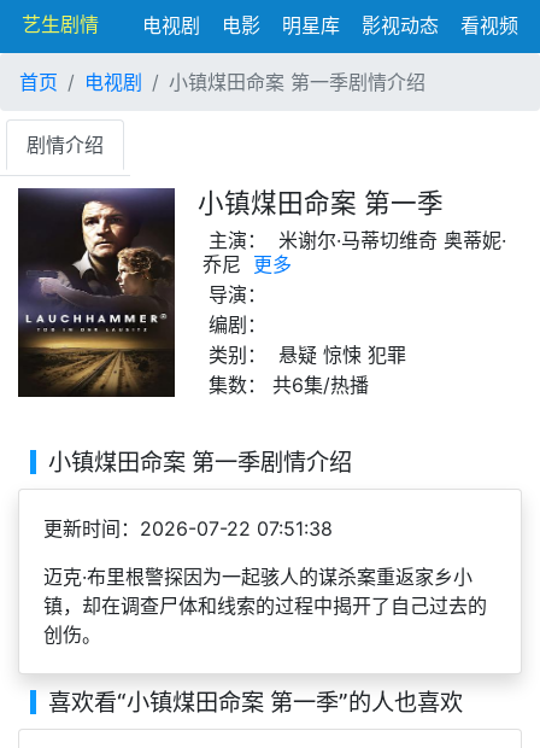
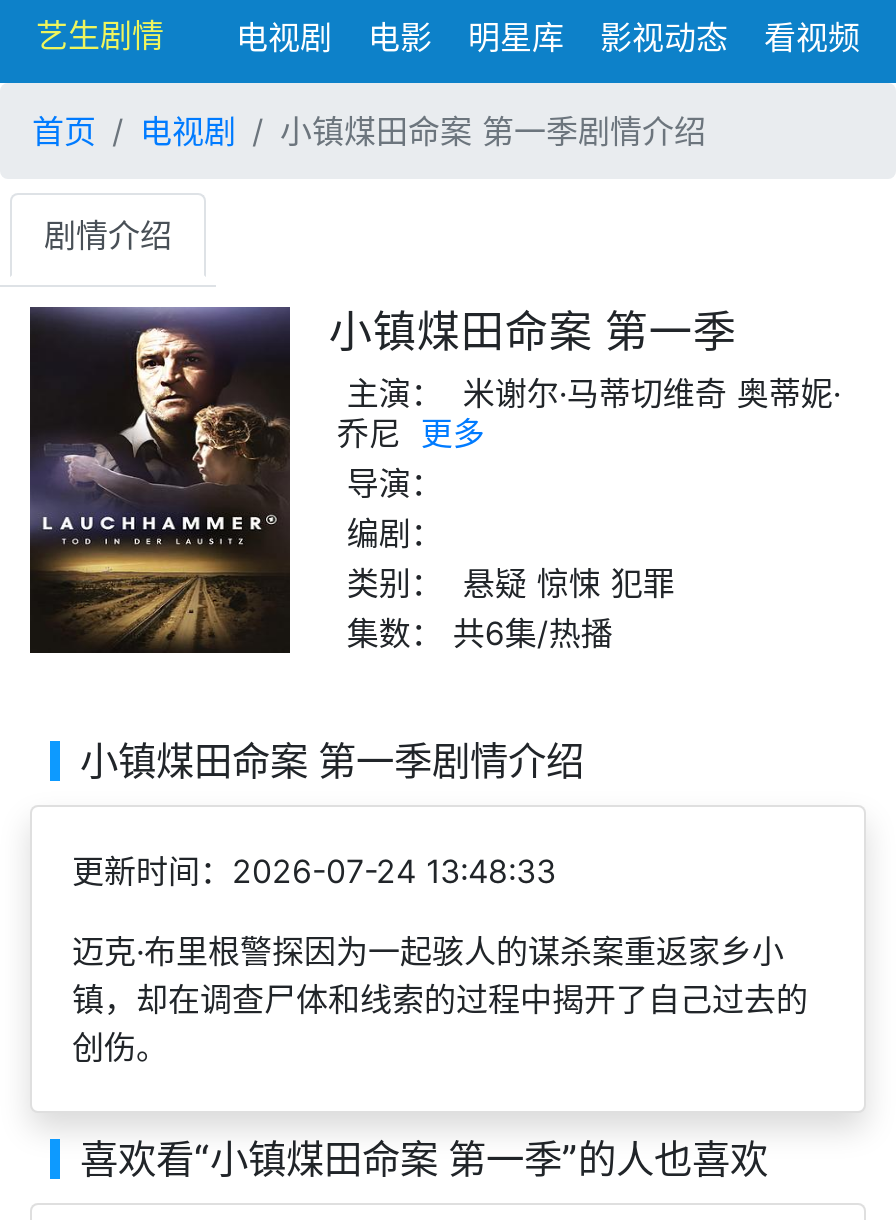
- 更新时间：2026-07-22 07:51:38
+ 更新时间：2026-07-24 13:48:33
